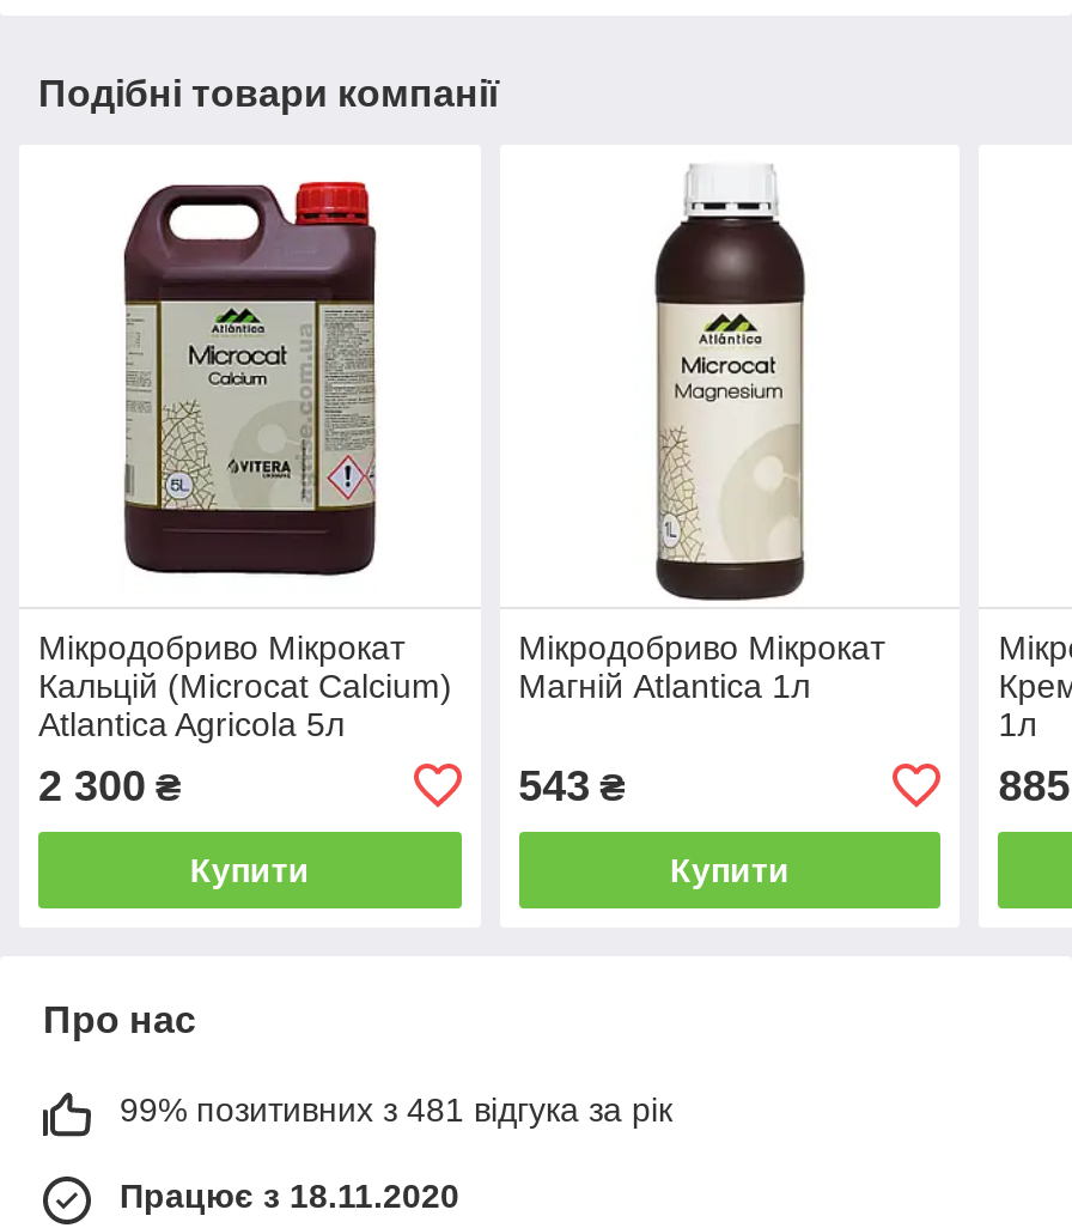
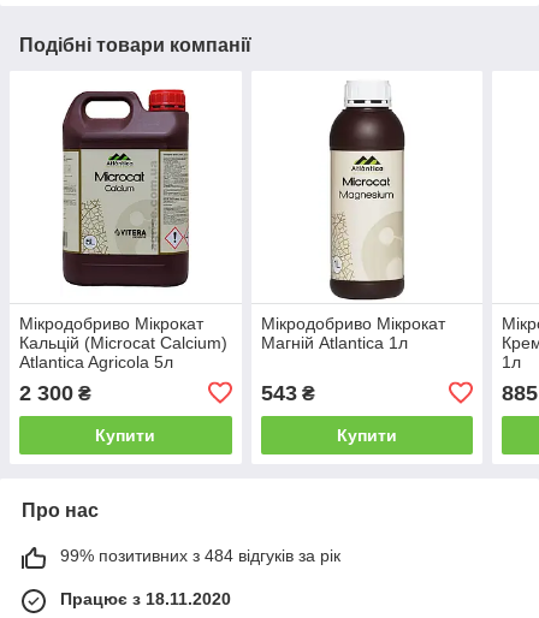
- 99% позитивних з 481 відгука за рік
+ 99% позитивних з 484 відгуків за рік
